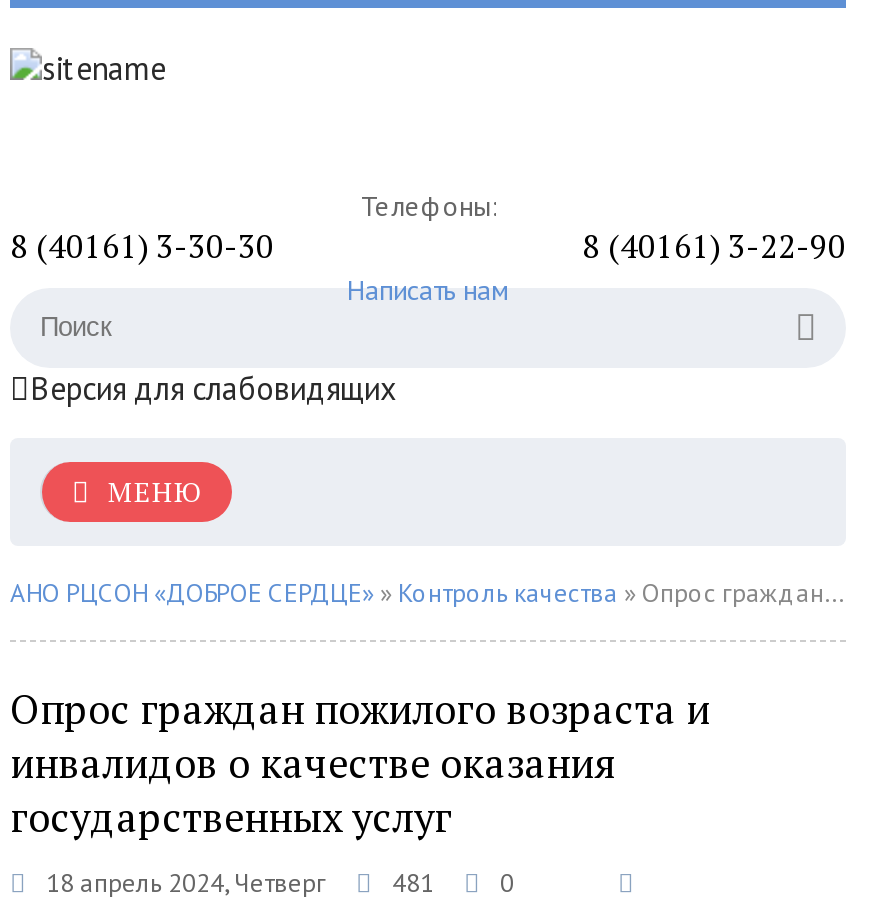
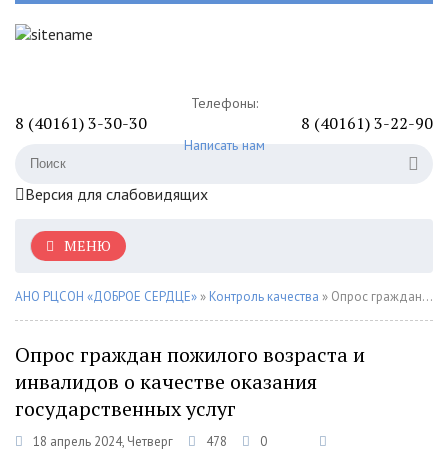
- 18 апрель 2024, Четверг 481 0
+ 18 апрель 2024, Четверг 478 0
